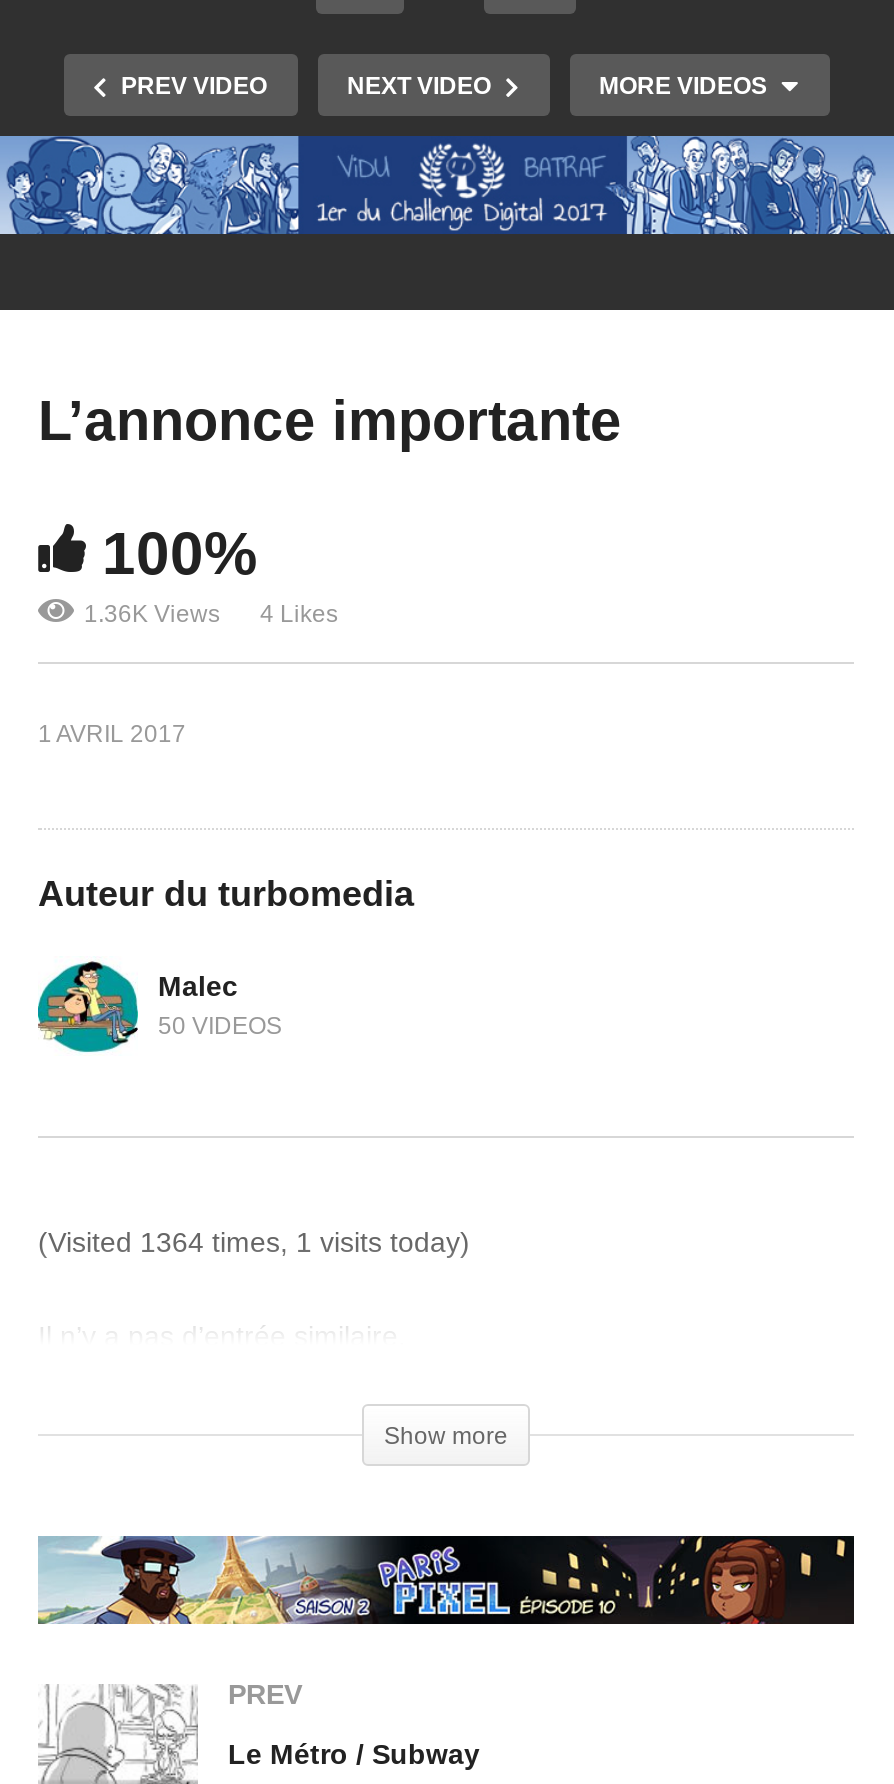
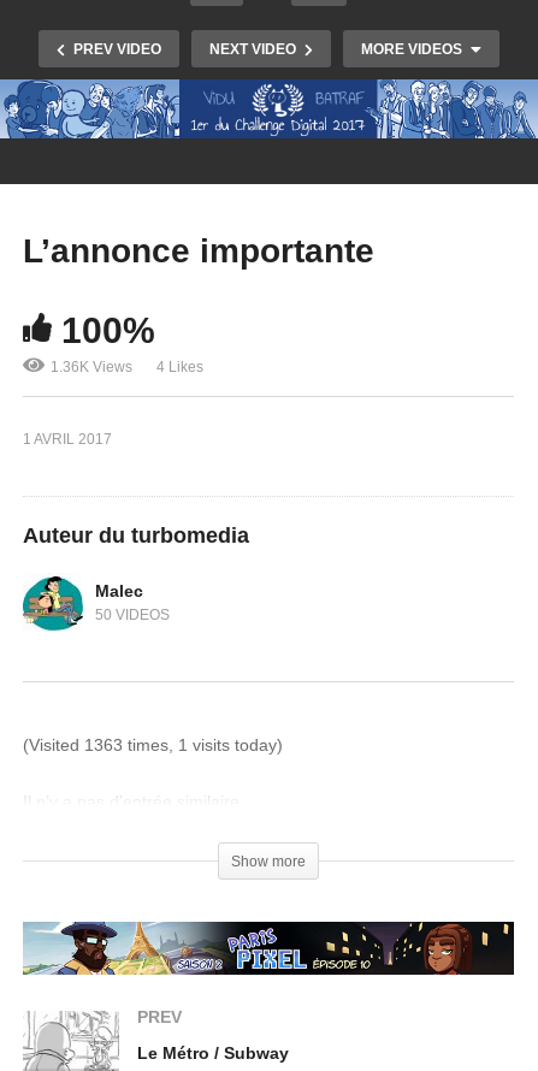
- (Visited 1364 times, 1 visits today)
+ (Visited 1363 times, 1 visits today)
